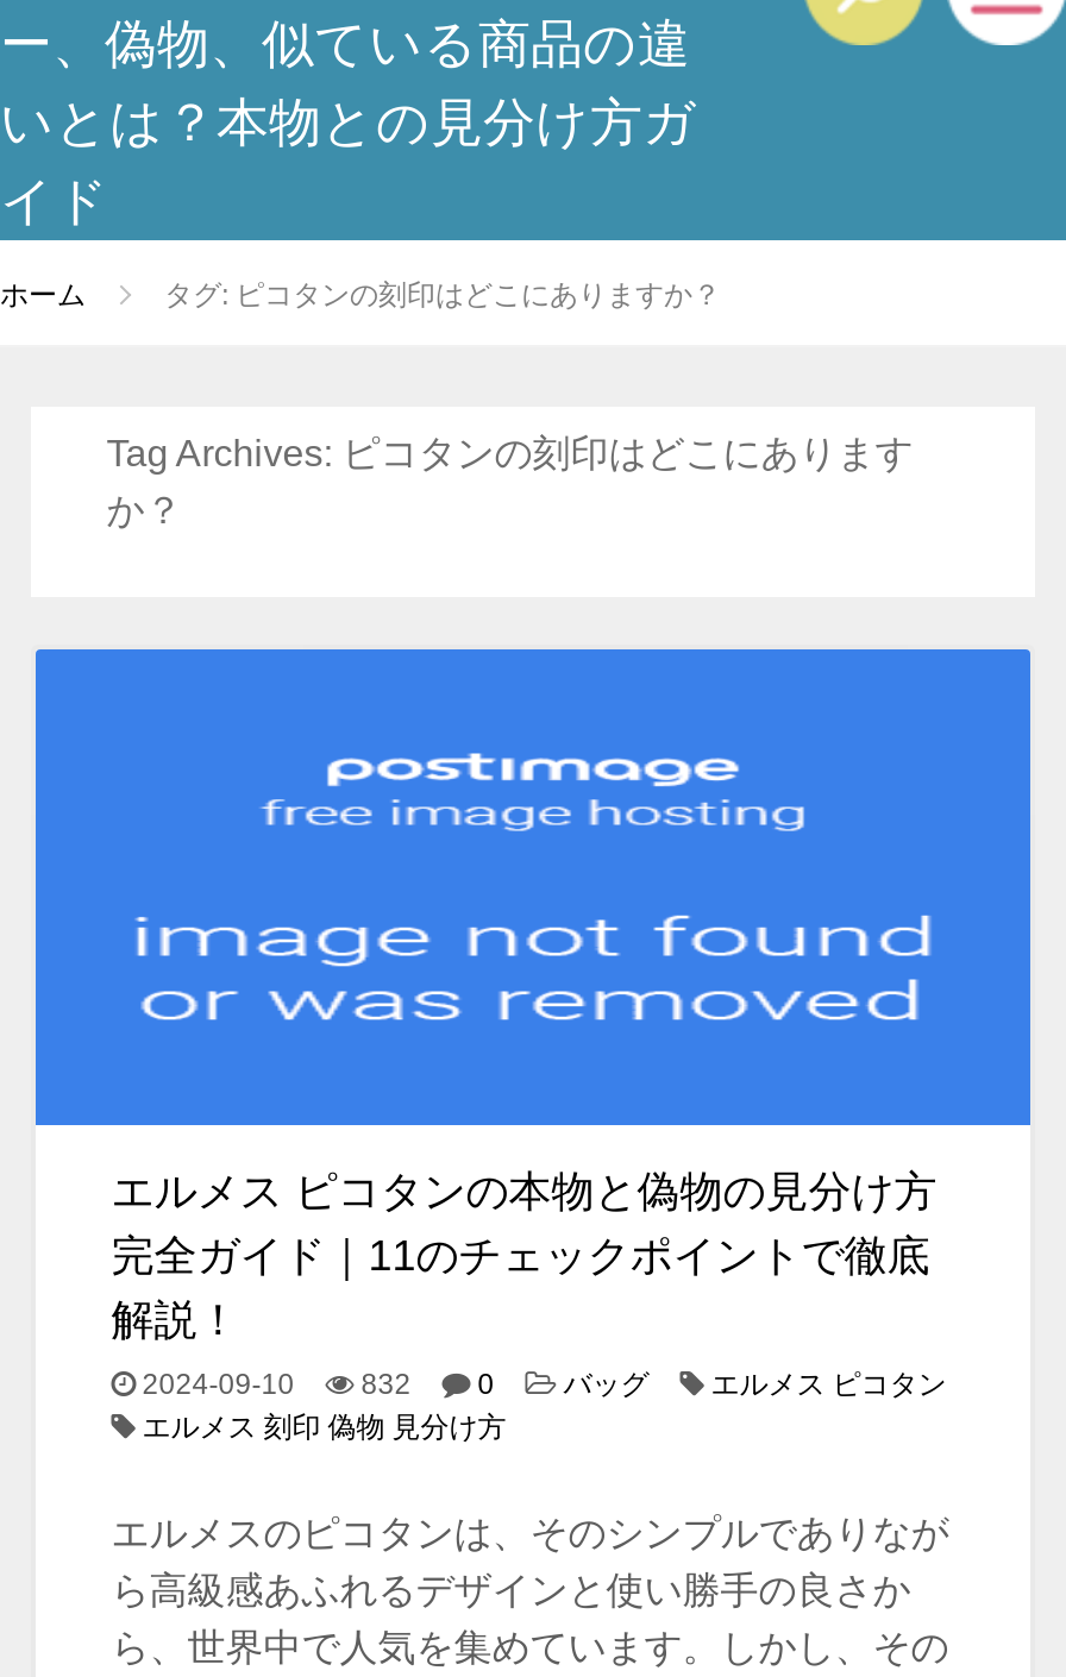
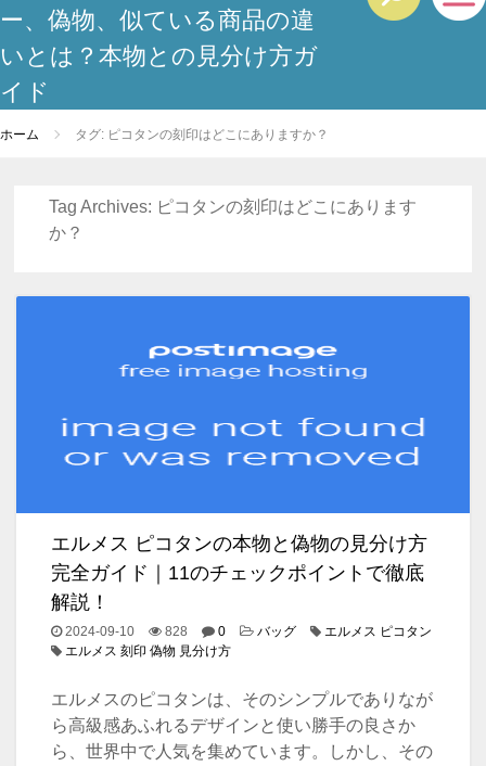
- 2024-09-10 832 0
+ 2024-09-10 828 0
